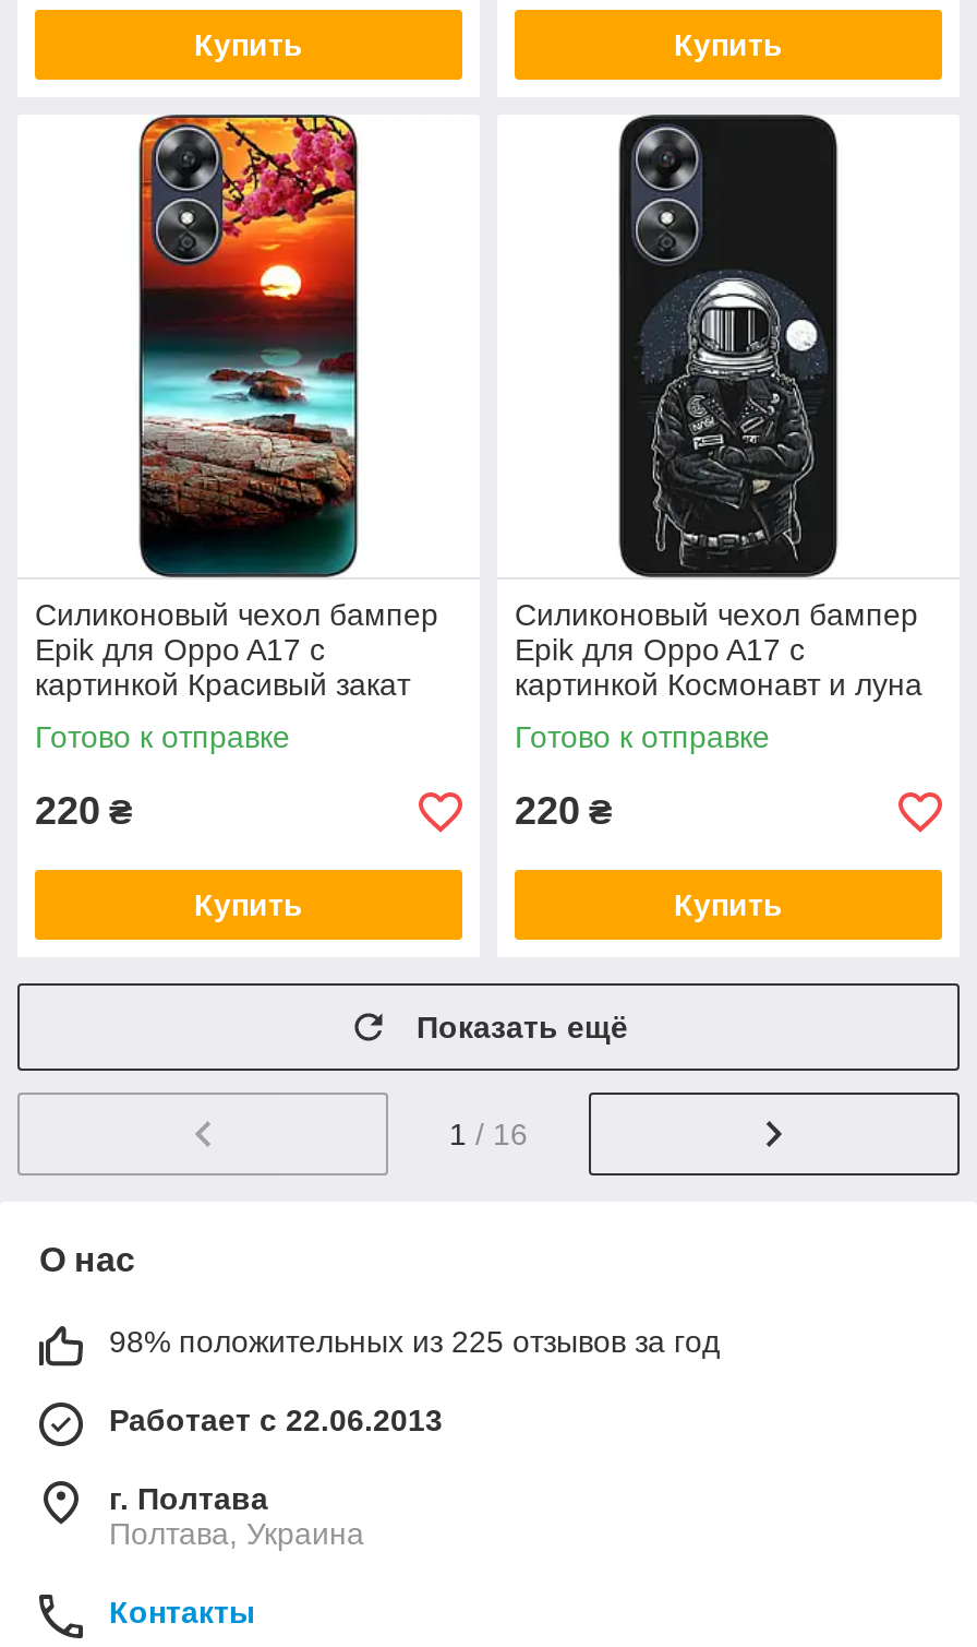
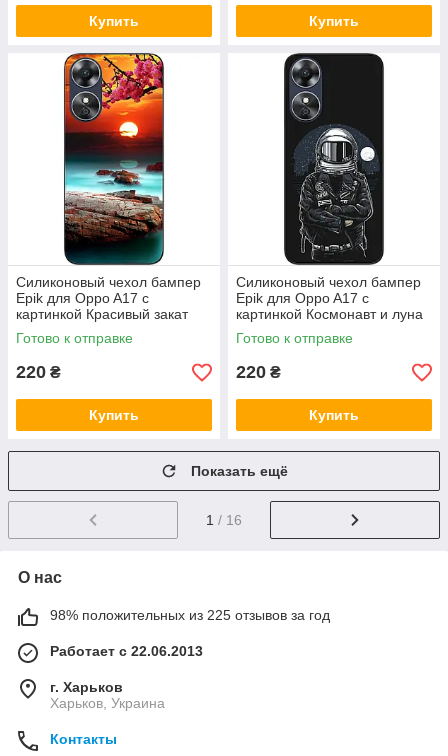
- г. Полтава
+ г. Харьков

- Полтава, Украина
+ Харьков, Украина
